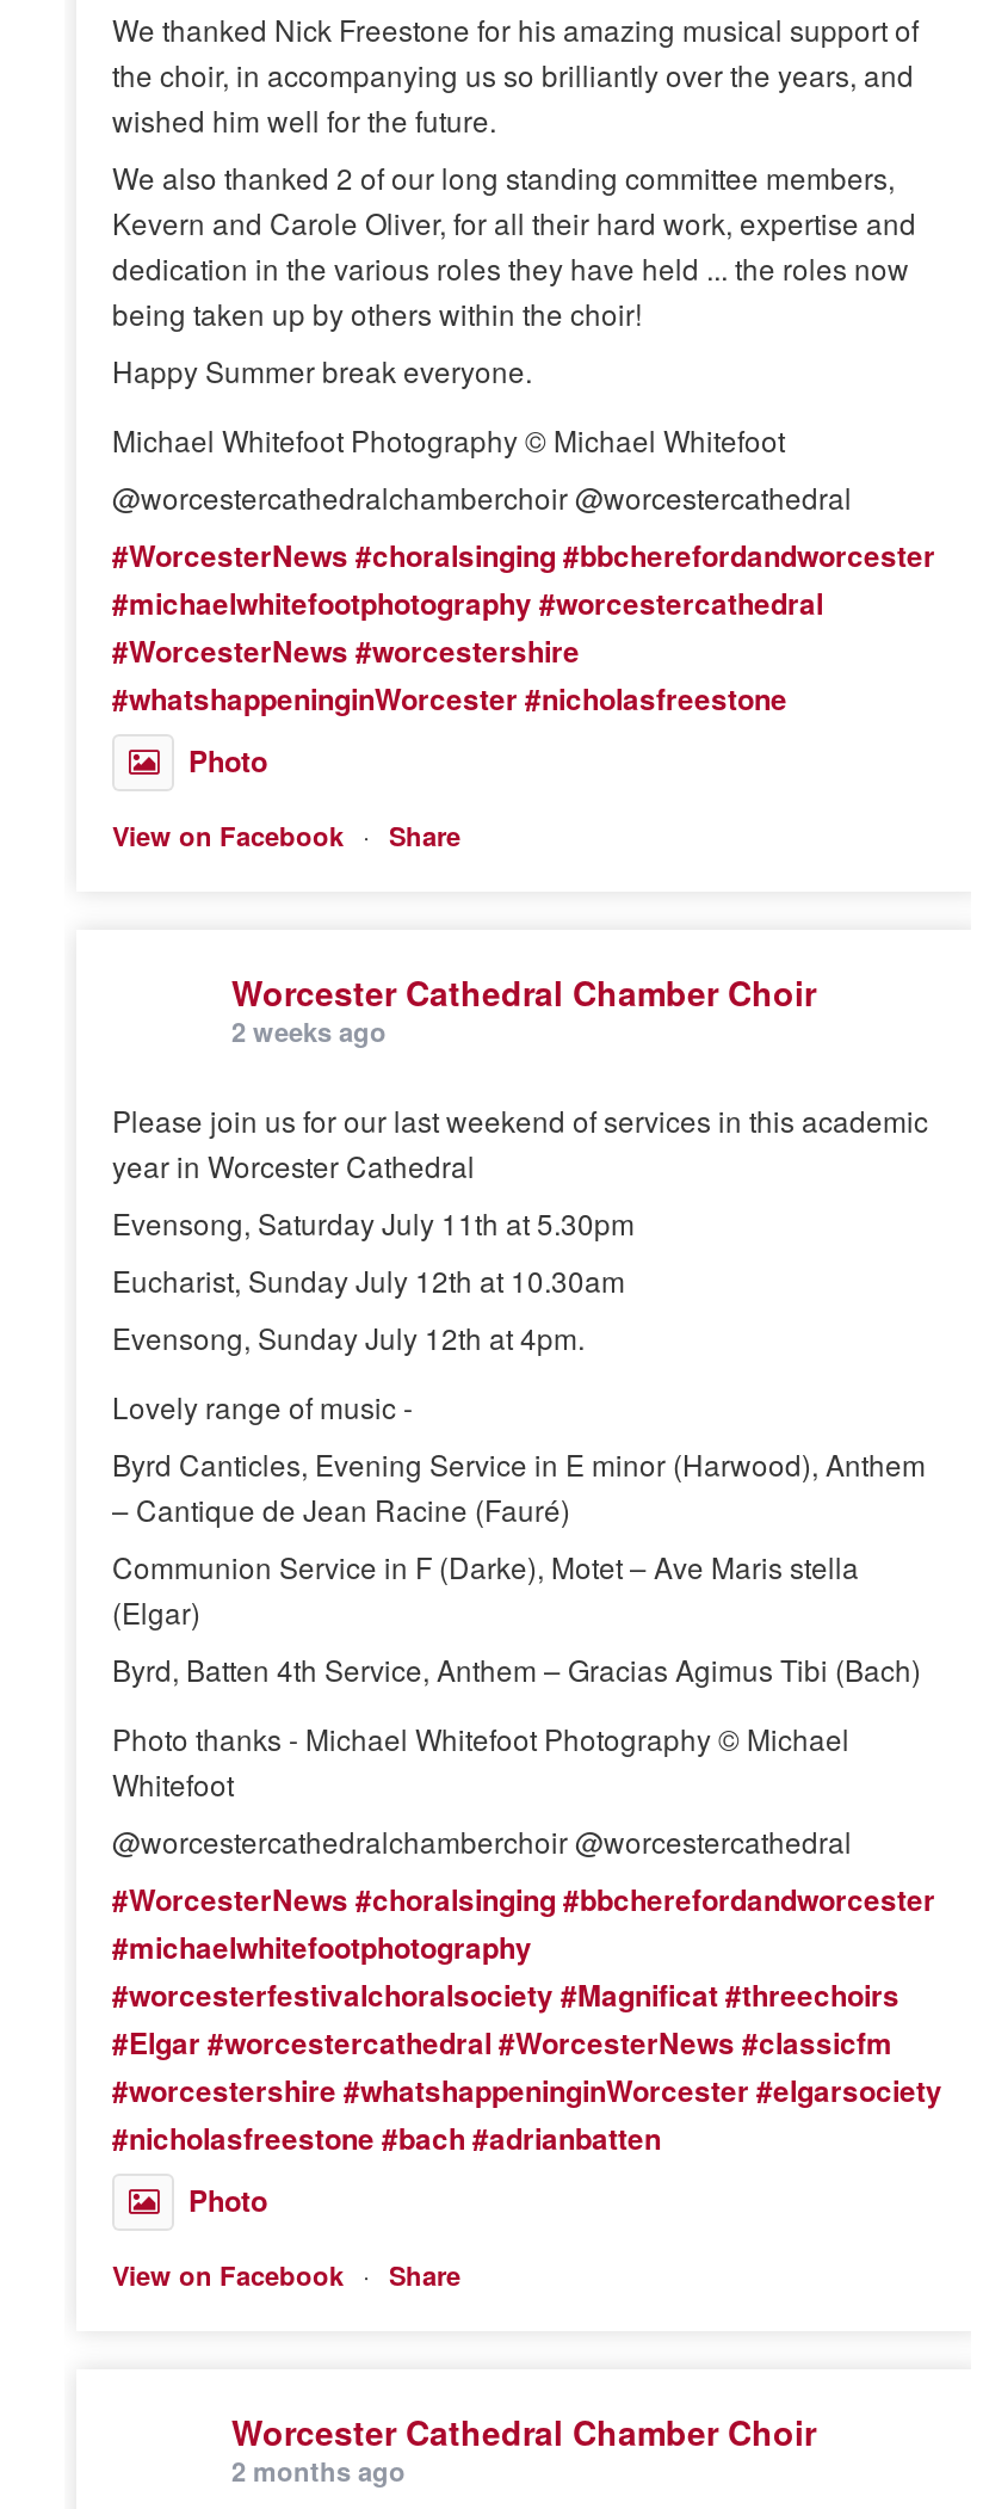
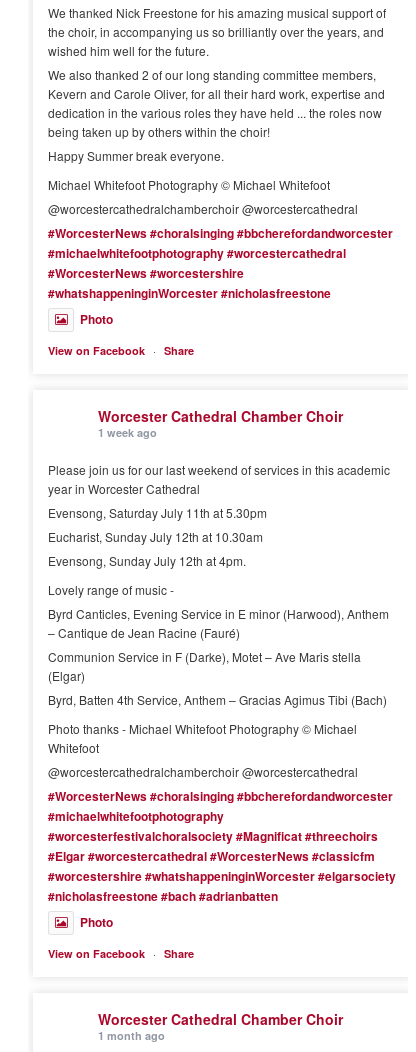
- 2 weeks ago
+ 1 week ago

- 2 months ago
+ 1 month ago
